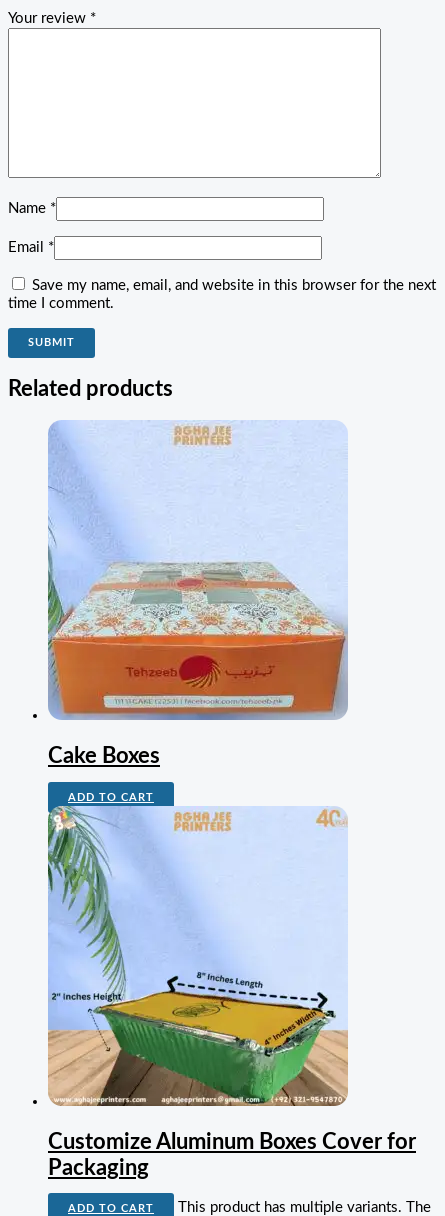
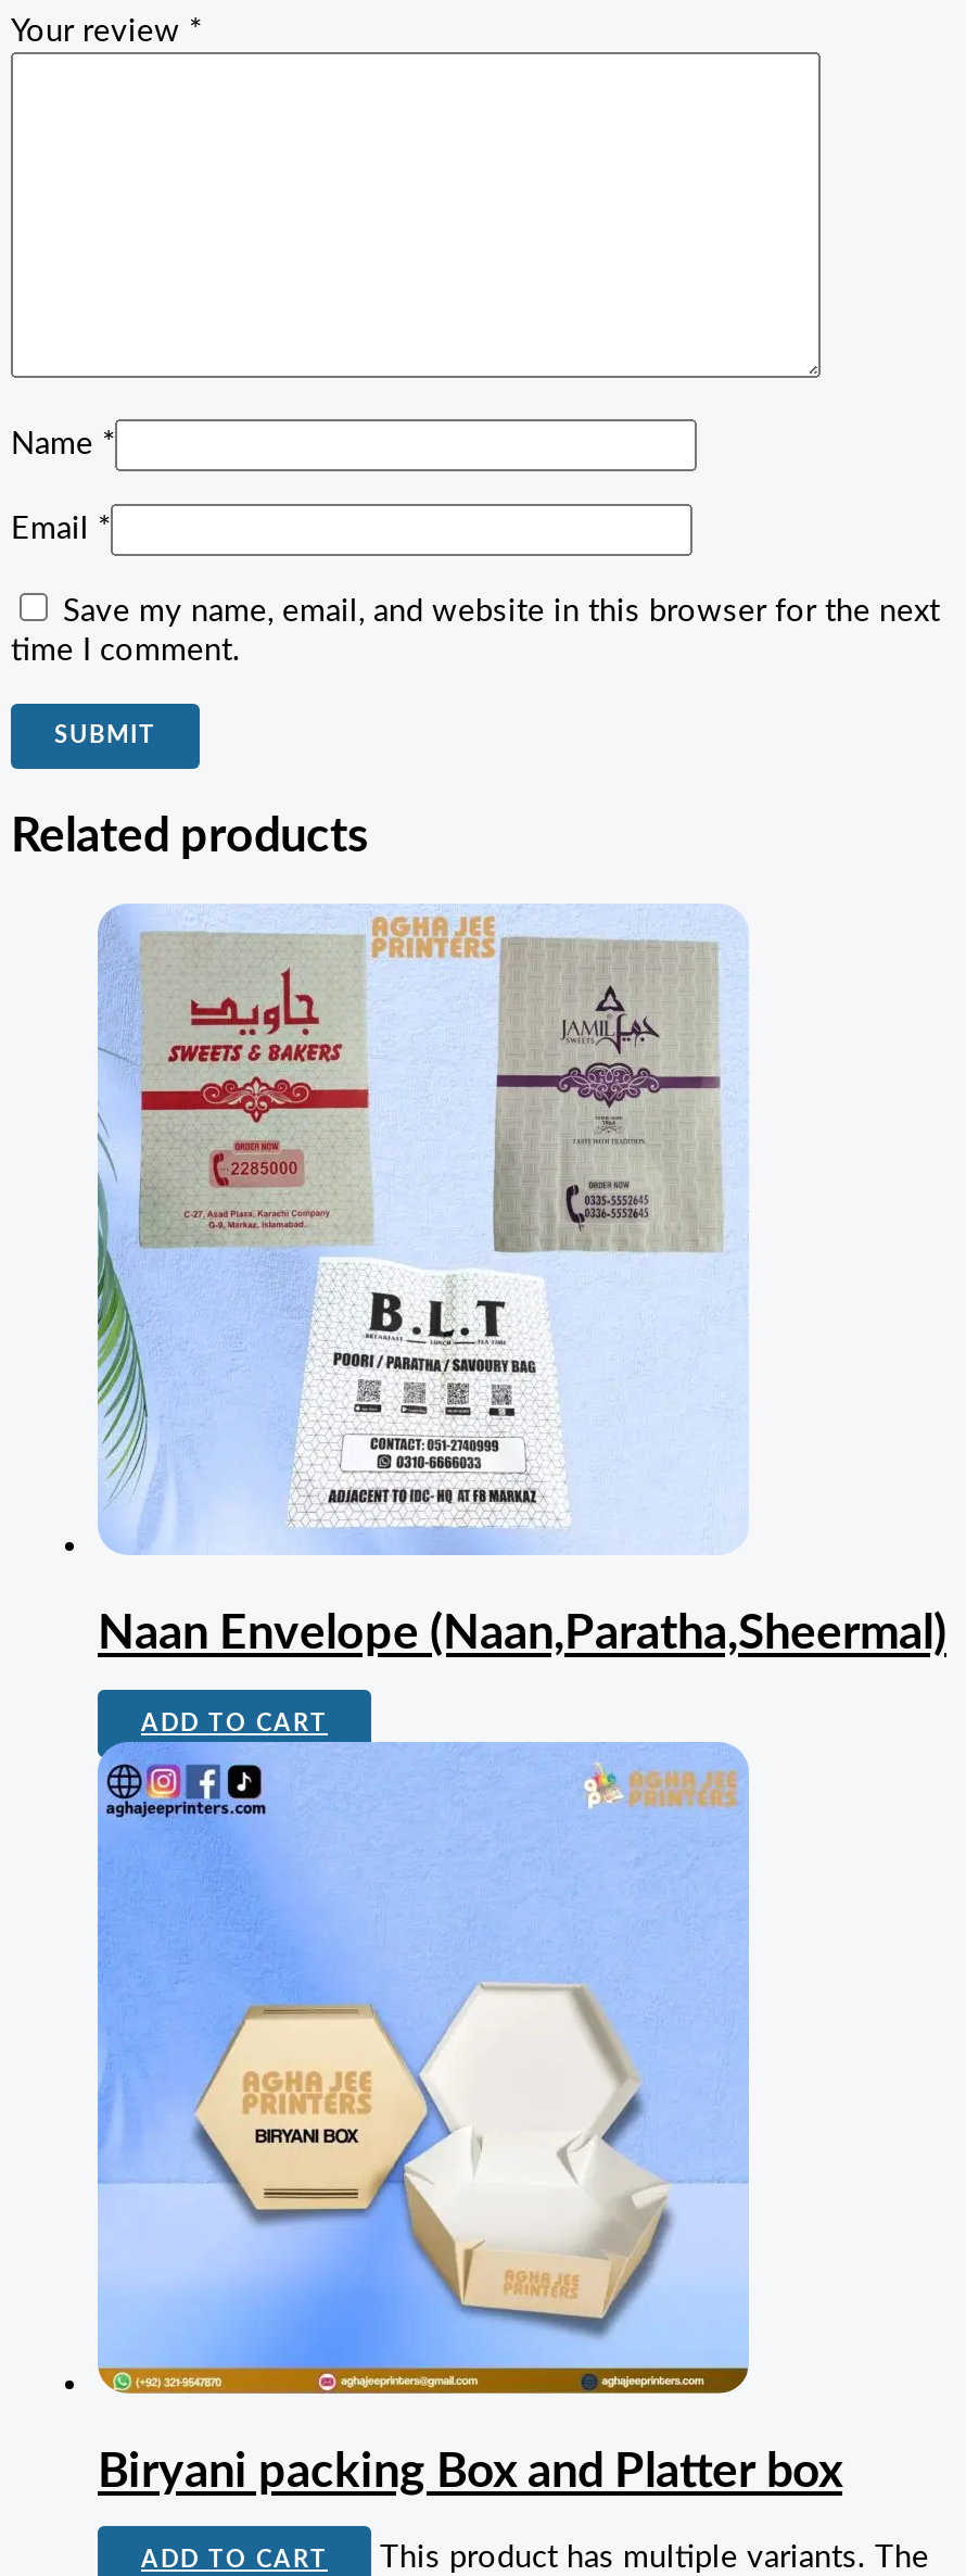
- [image]
- Cake Boxes
+ [image]
+ Naan Envelope (Naan,Paratha,Sheermal)

- [image]
- Customize Aluminum Boxes Cover for
- Packaging
+ [image]
+ Biryani packing Box and Platter box
